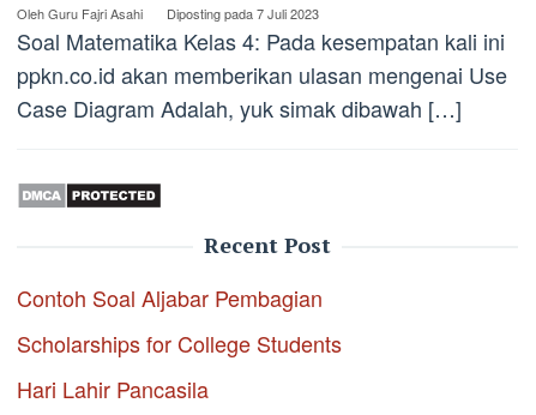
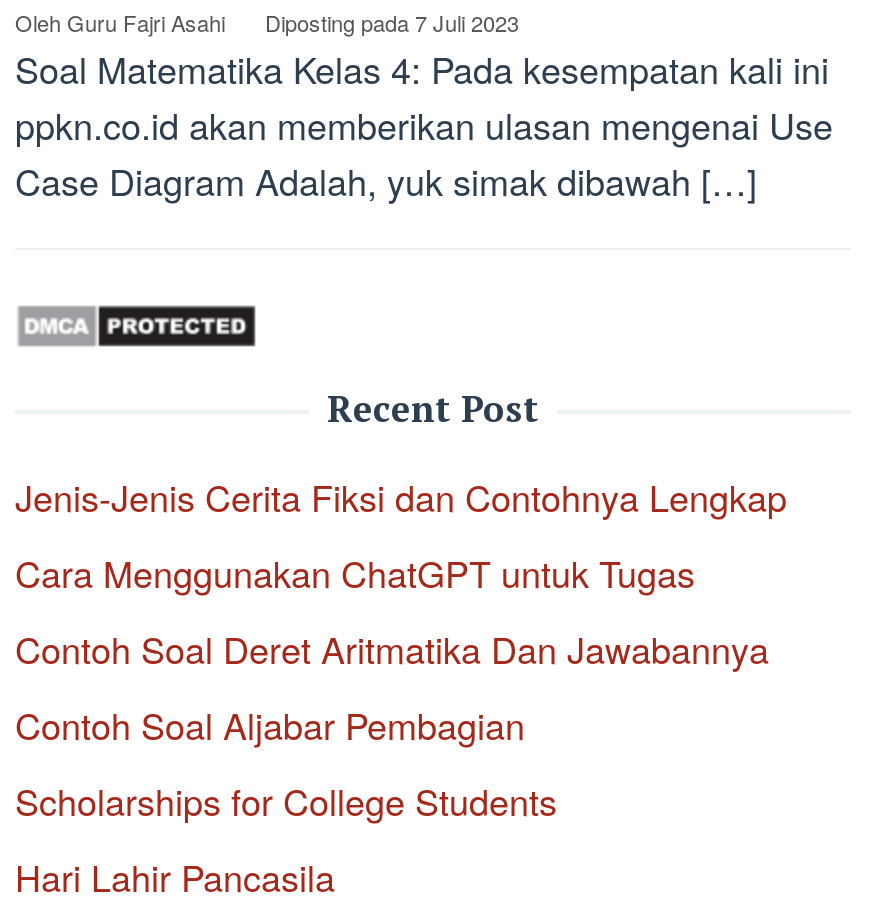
+ Jenis-Jenis Cerita Fiksi dan Contohnya Lengkap
+ Cara Menggunakan ChatGPT untuk Tugas
+ Contoh Soal Deret Aritmatika Dan Jawabannya
